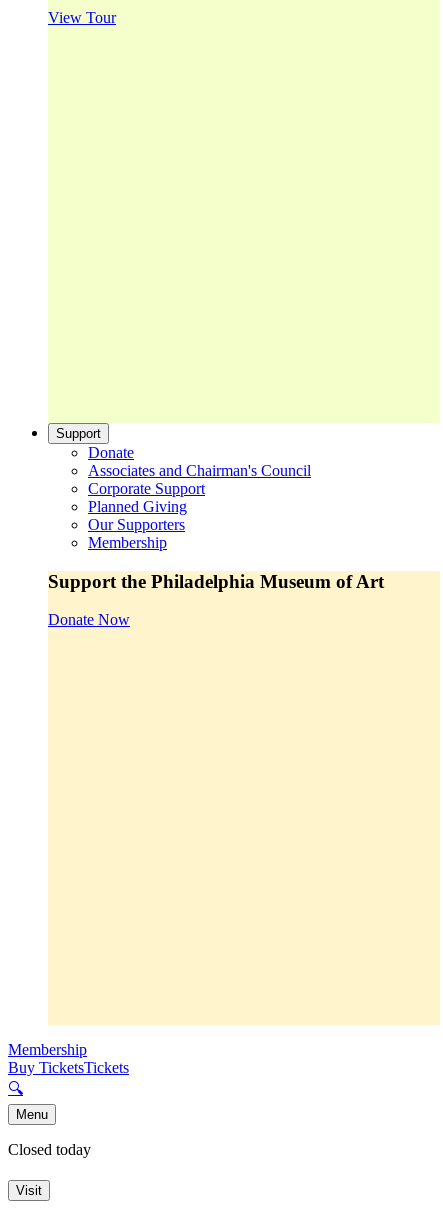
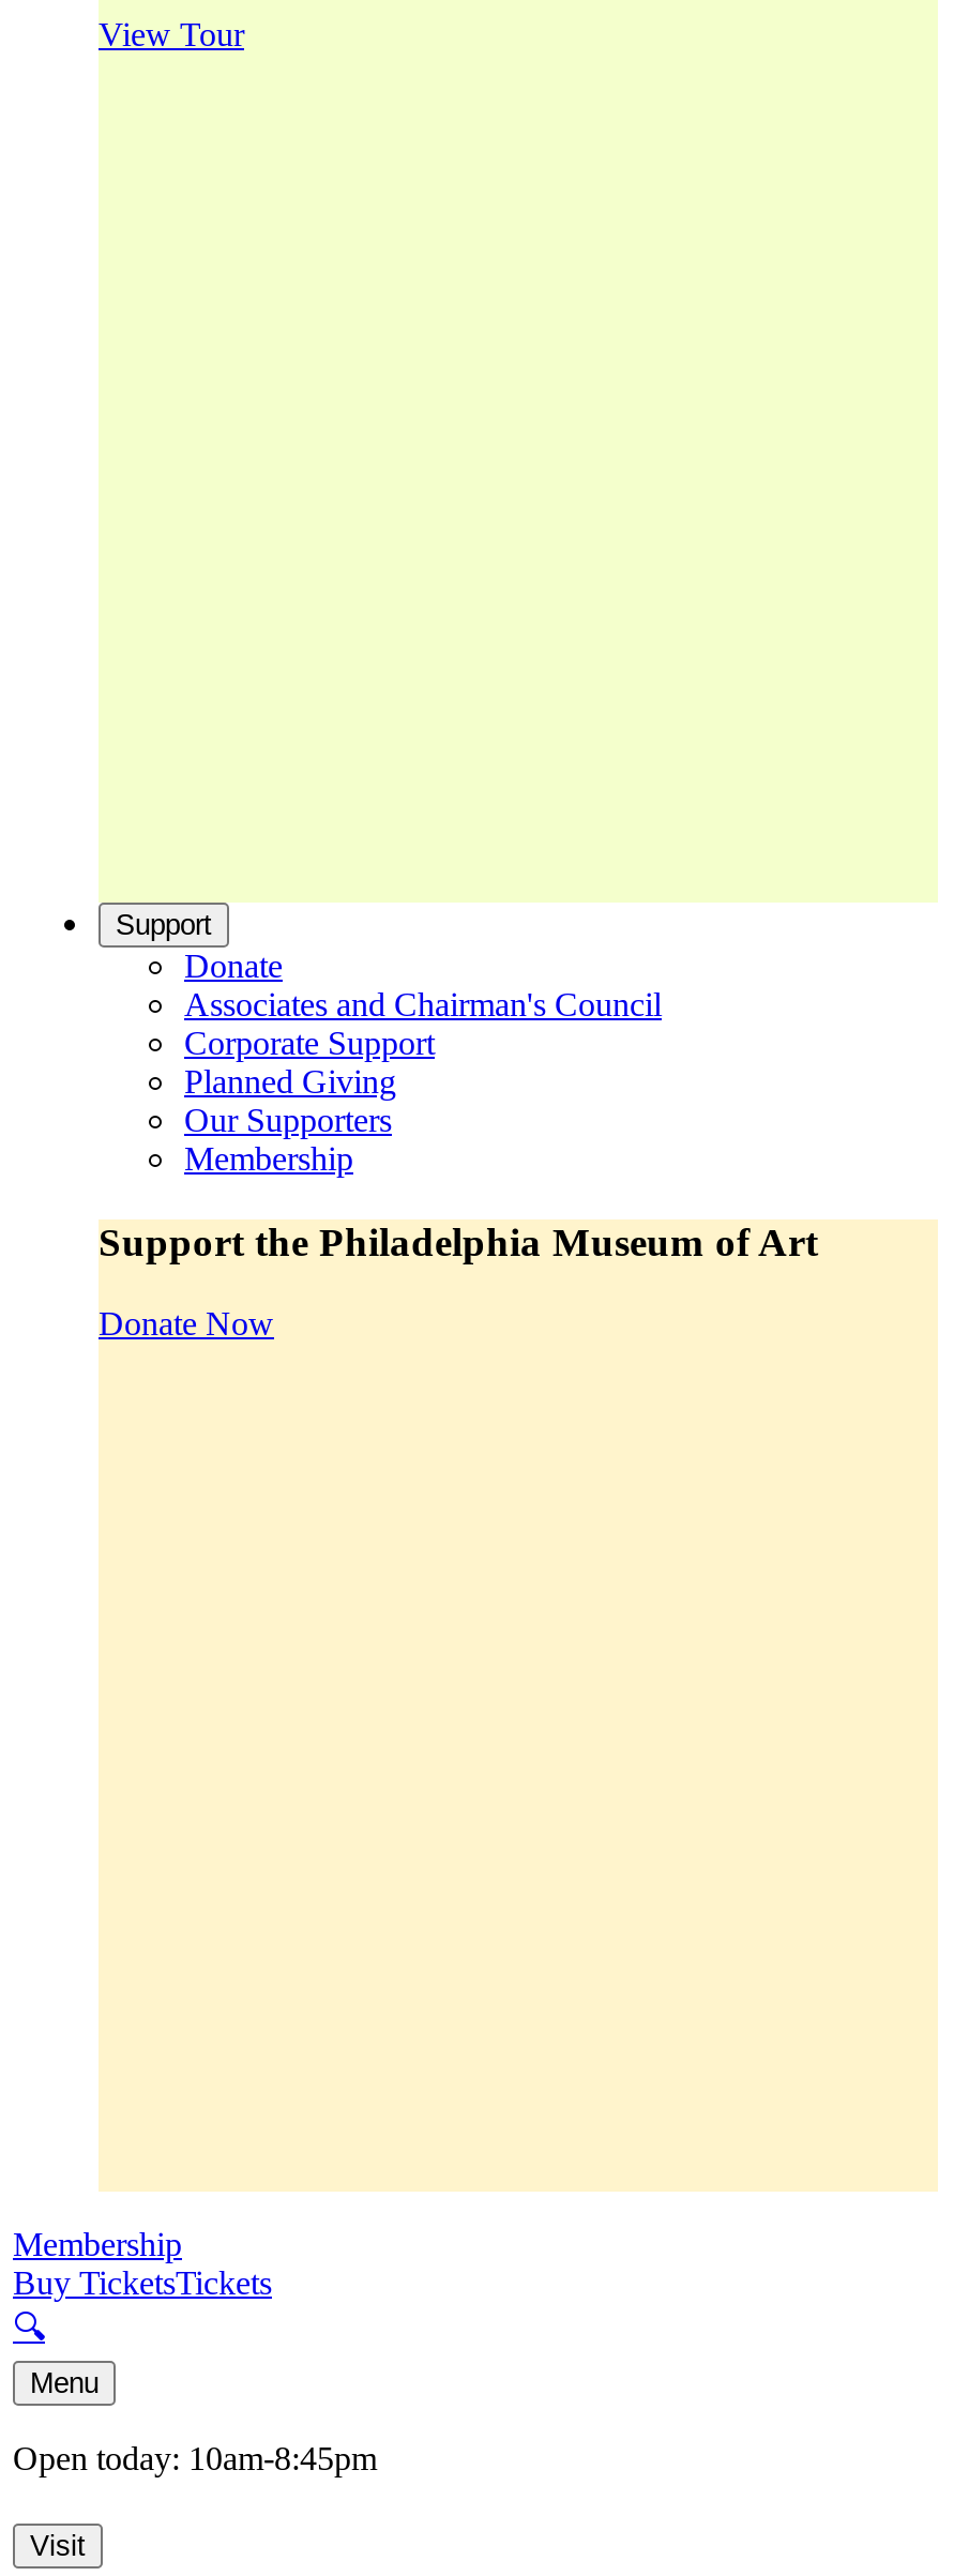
- Closed today
+ Open today: 10am-8:45pm
